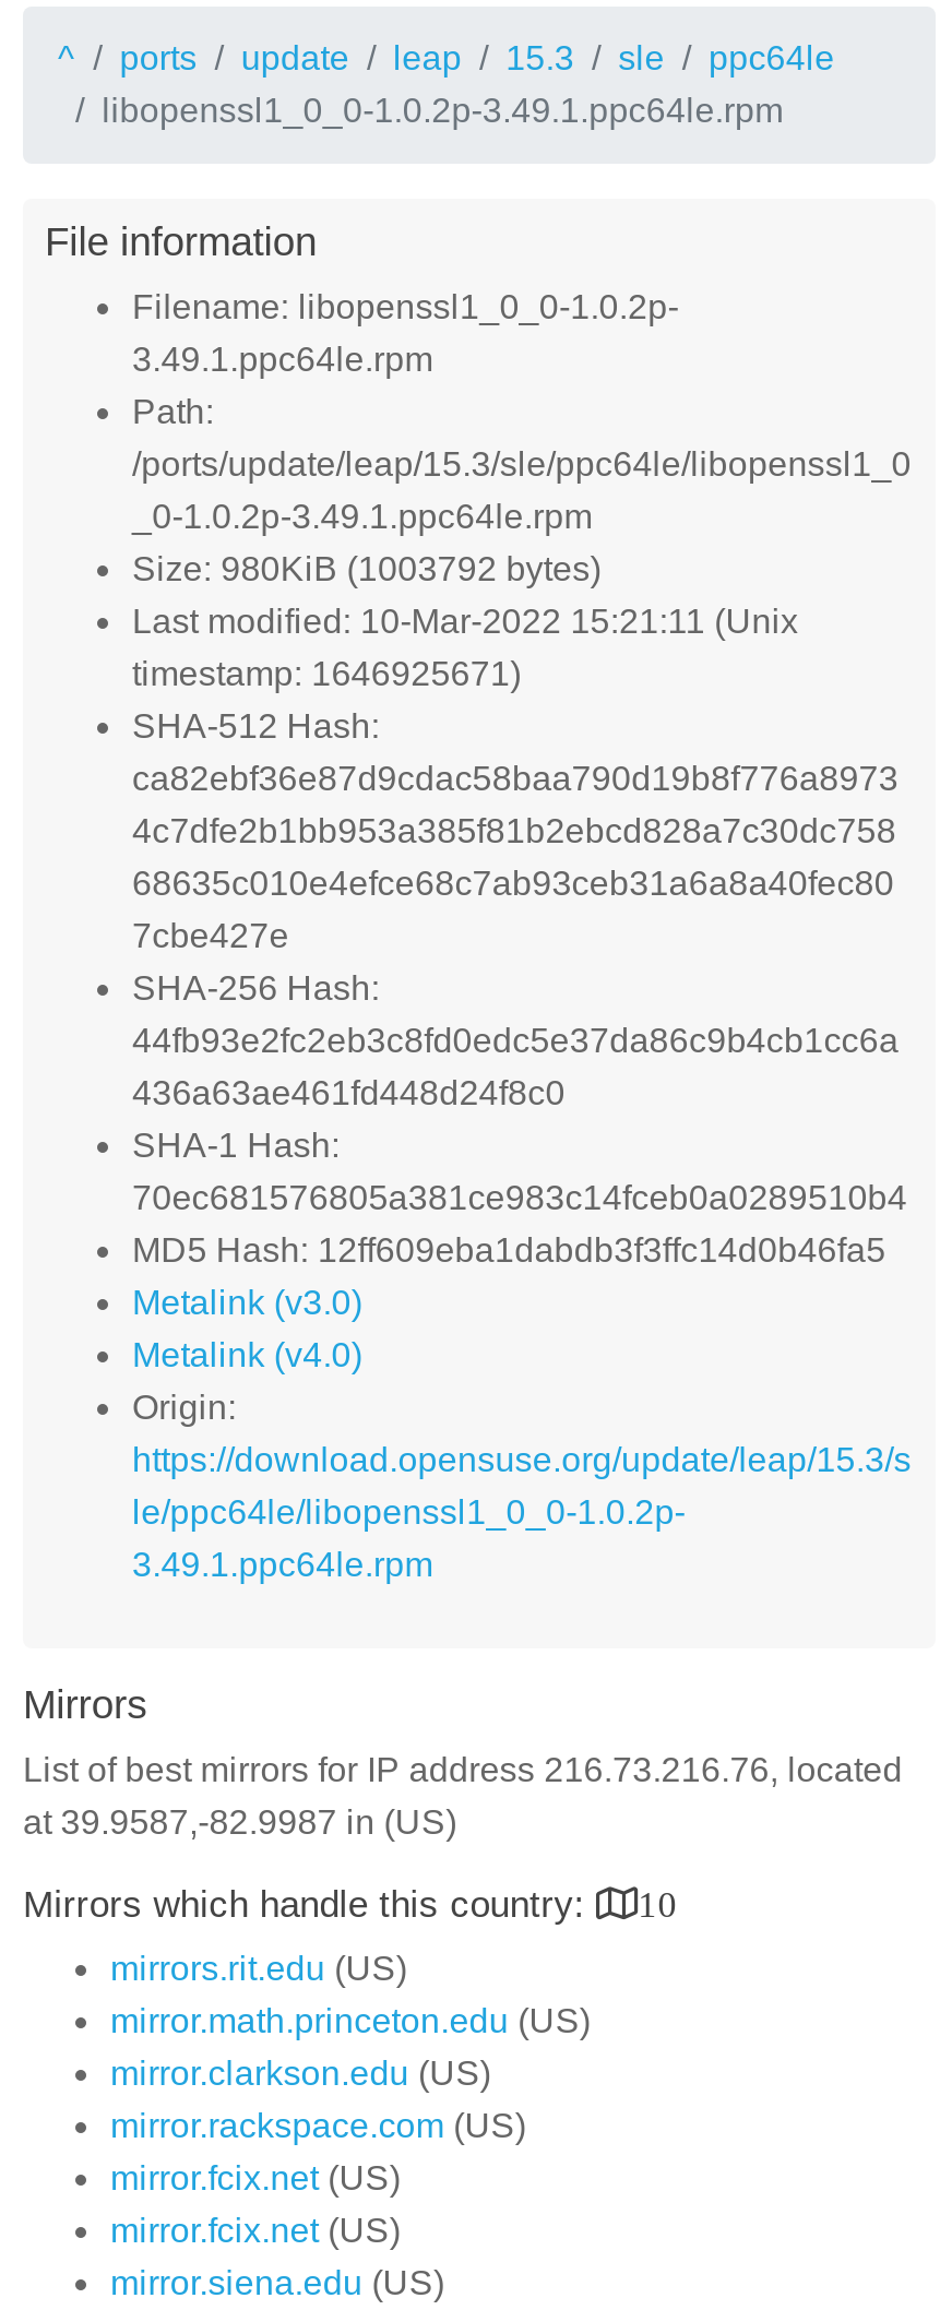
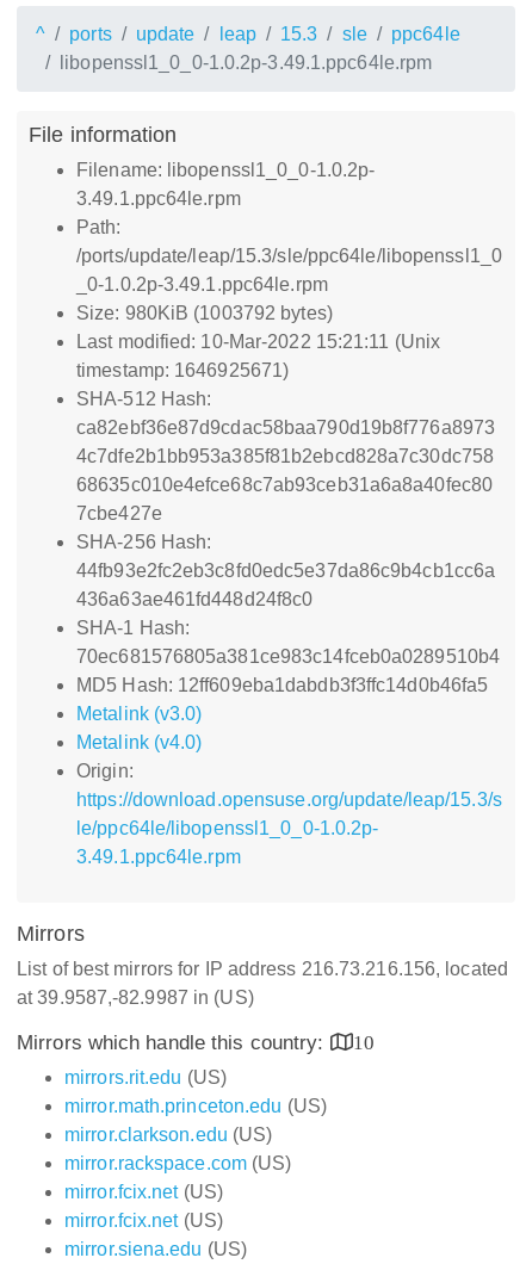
- List of best mirrors for IP address 216.73.216.76, located
+ List of best mirrors for IP address 216.73.216.156, located
